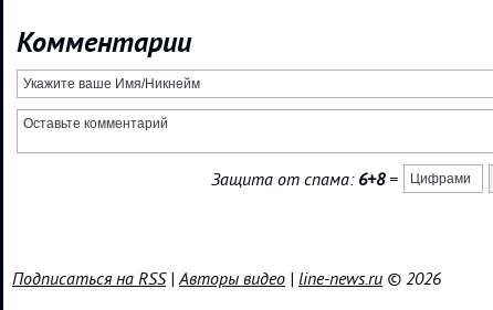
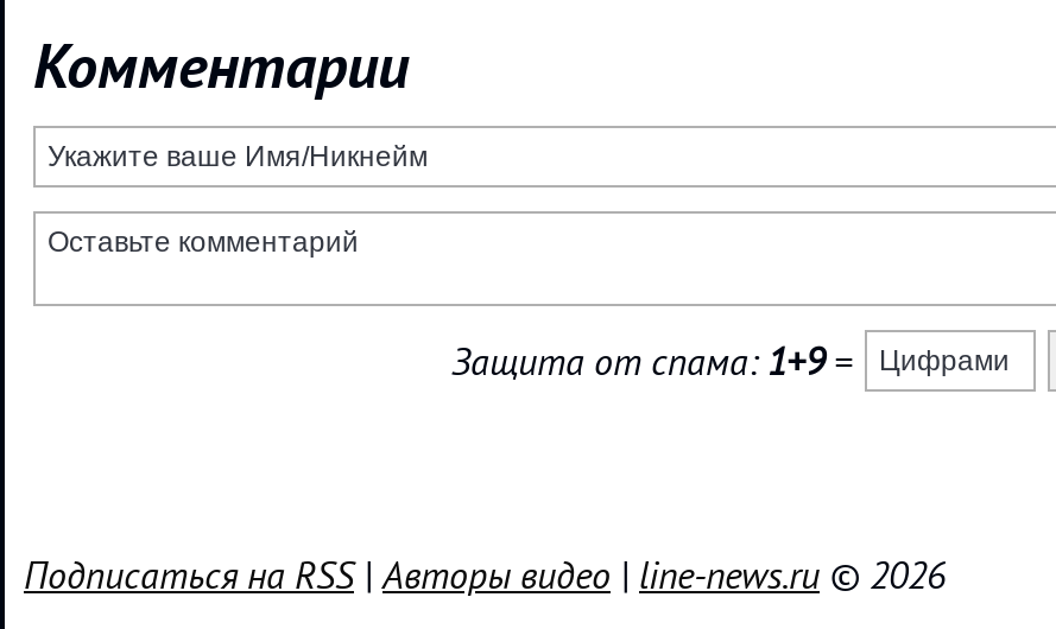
- Защита от спама: 6+8 =
+ Защита от спама: 1+9 =
